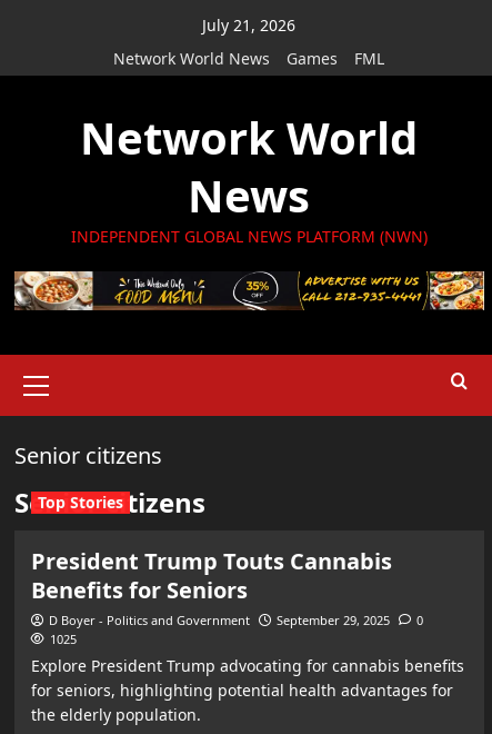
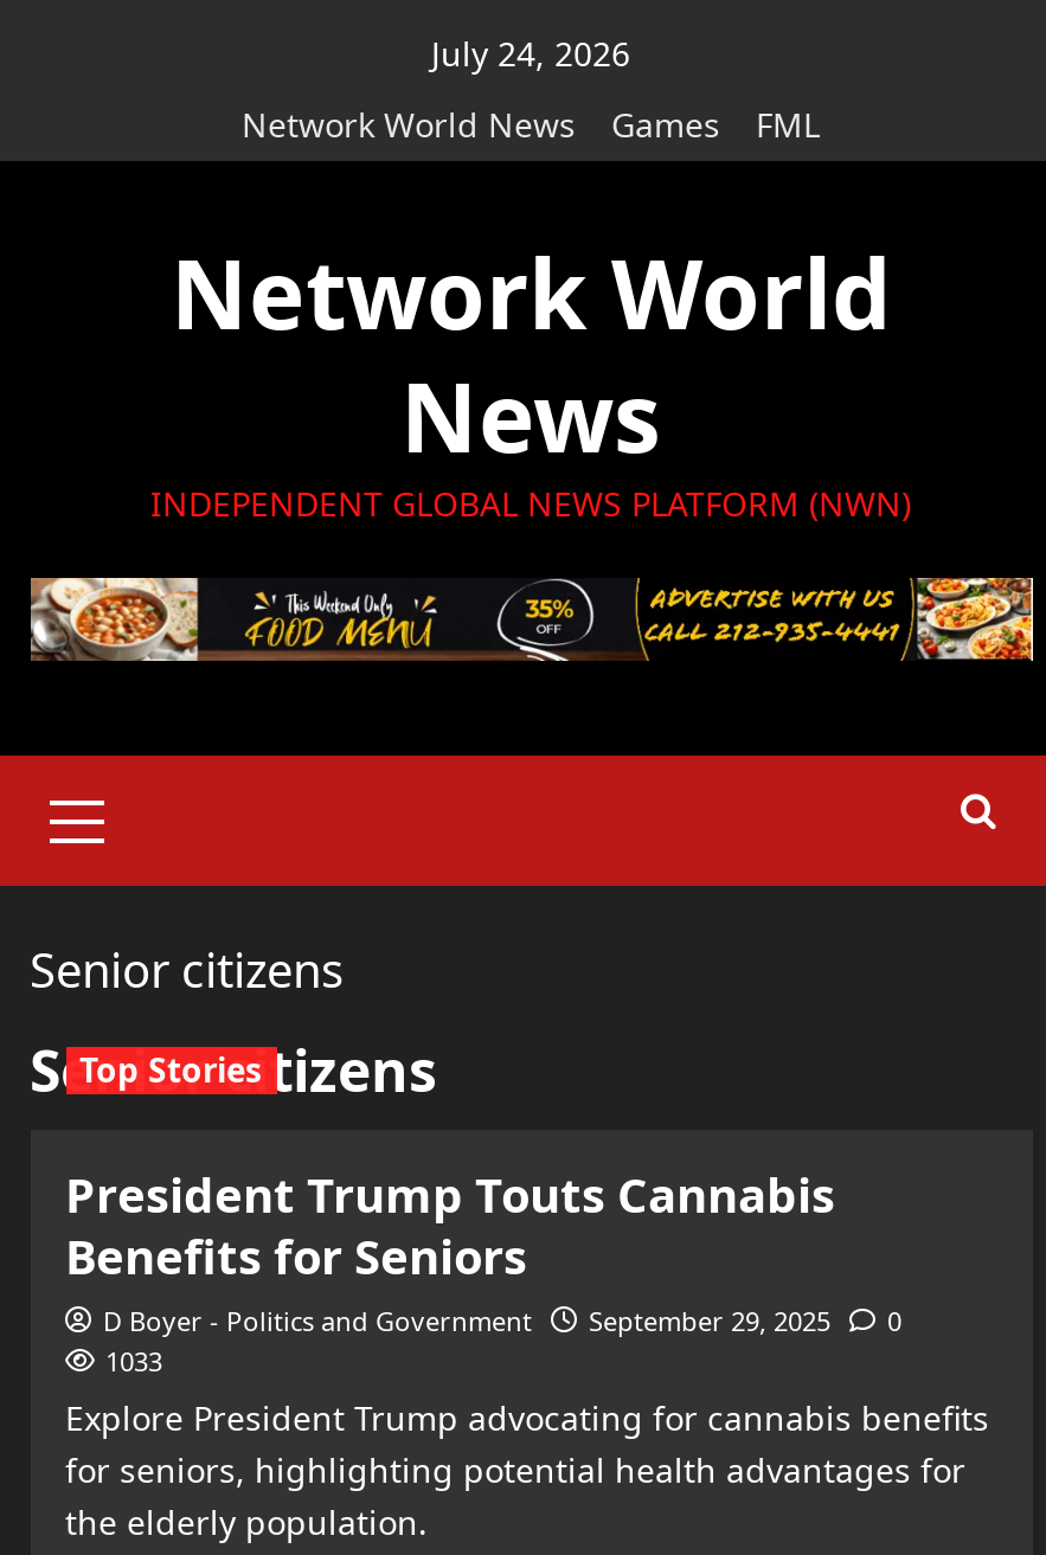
- July 21, 2026
+ July 24, 2026

- 1025
+ 1033
